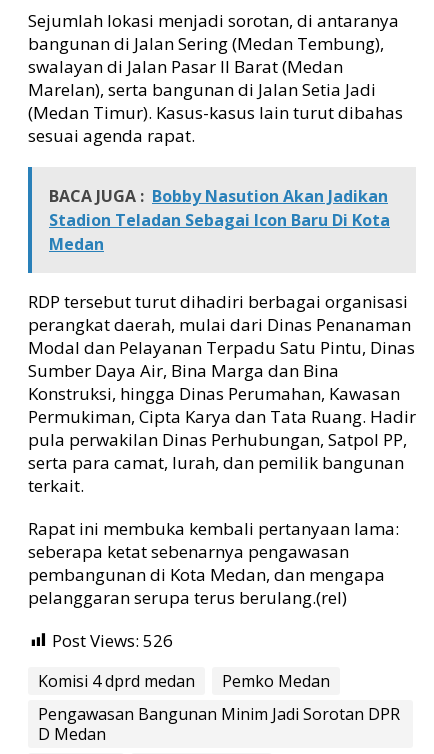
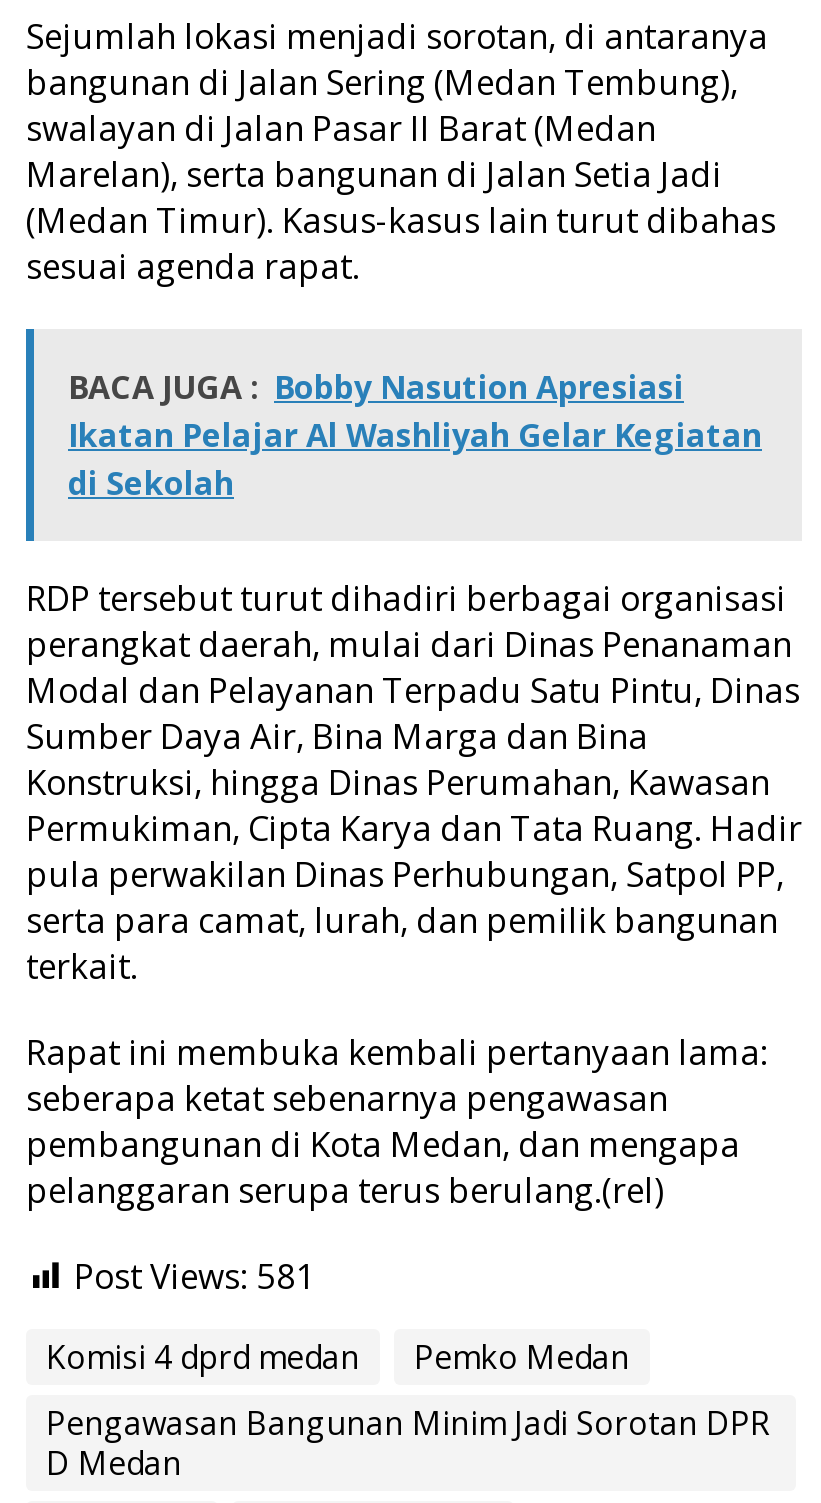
- BACA JUGA : Bobby Nasution Akan Jadikan
- Stadion Teladan Sebagai Icon Baru Di Kota
- Medan
+ BACA JUGA : Bobby Nasution Apresiasi
+ Ikatan Pelajar Al Washliyah Gelar Kegiatan
+ di Sekolah

- Post Views: 526
+ Post Views: 581
